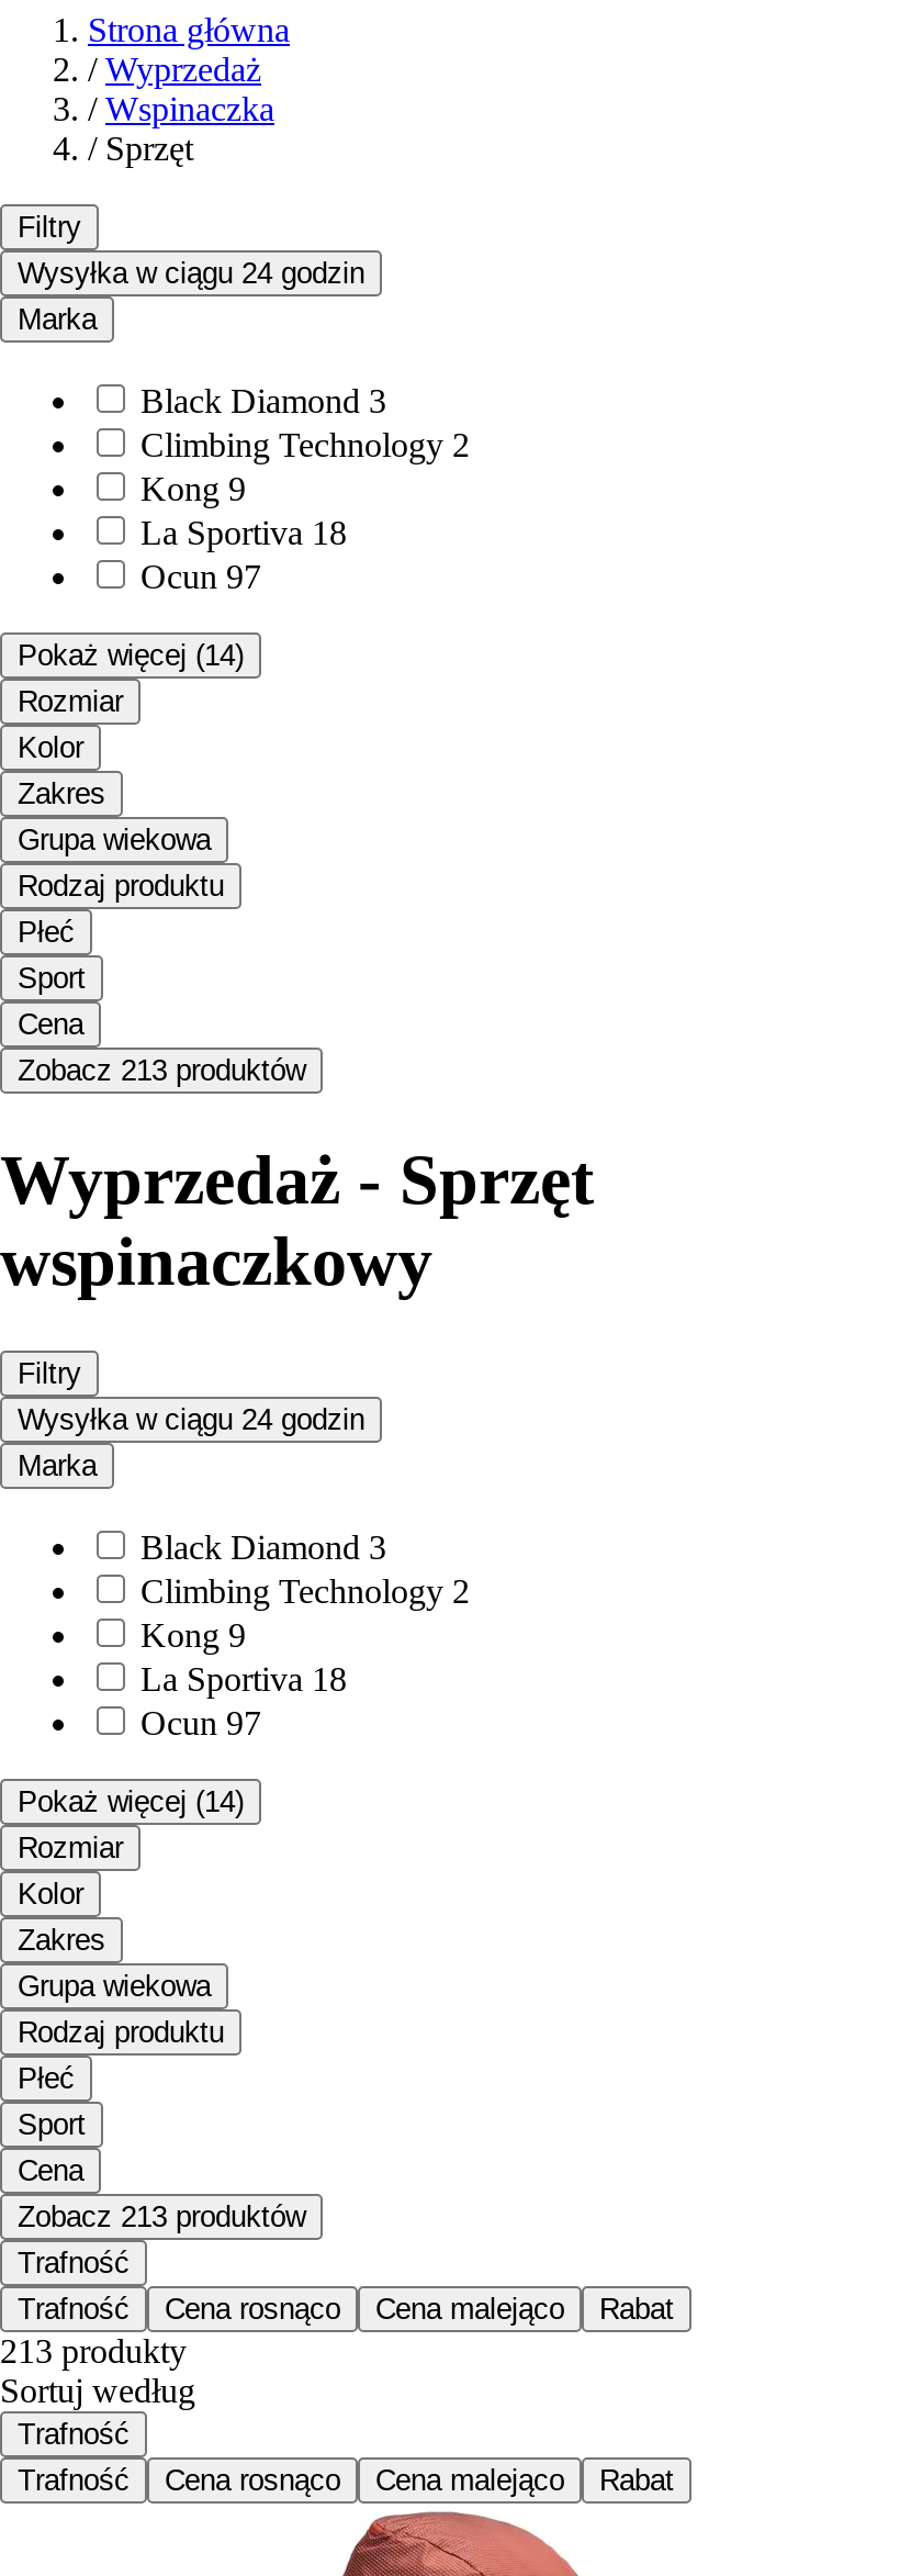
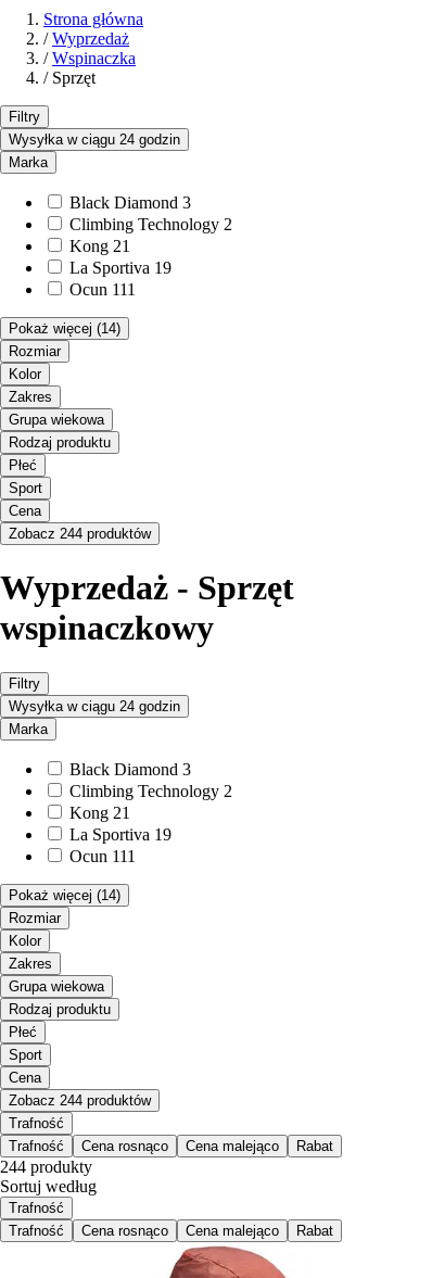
- Kong 9
+ Kong 21

- La Sportiva 18
+ La Sportiva 19

- Ocun 97
+ Ocun 111

- Zobacz 213 produktów
+ Zobacz 244 produktów

- Kong 9
+ Kong 21

- La Sportiva 18
+ La Sportiva 19

- Ocun 97
+ Ocun 111

- Zobacz 213 produktów
+ Zobacz 244 produktów

- 213 produkty
+ 244 produkty
